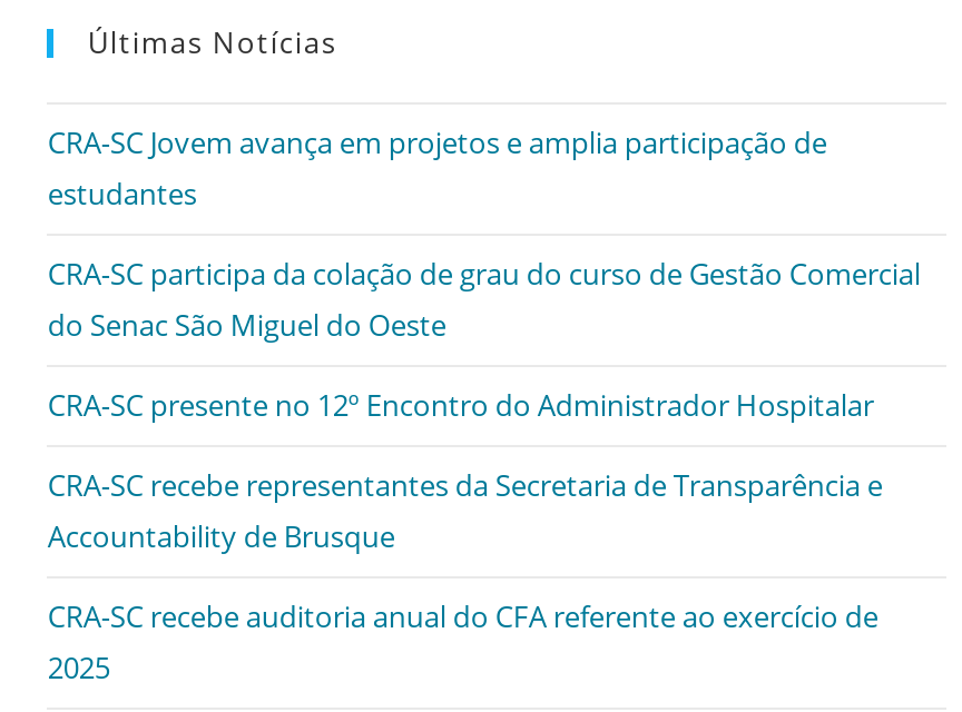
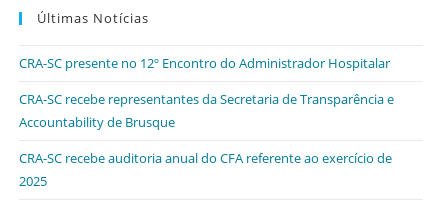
- CRA-SC Jovem avança em projetos e amplia participação de
- estudantes
- CRA-SC participa da colação de grau do curso de Gestão Comercial
- do Senac São Miguel do Oeste
